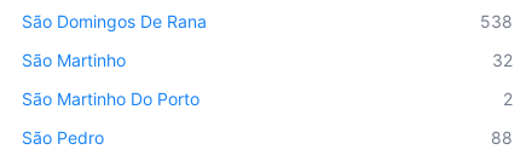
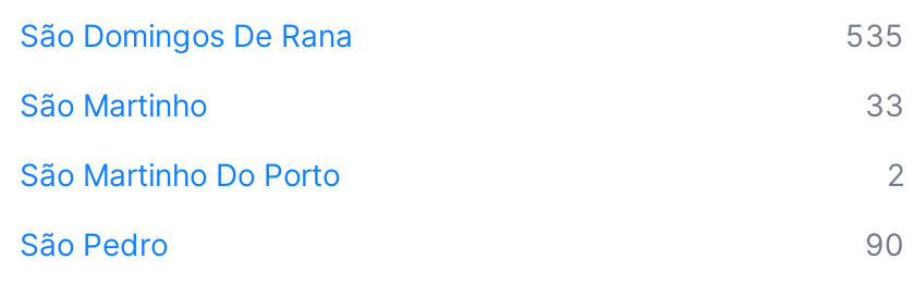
- 538
+ 535

- 32
+ 33

- 88
+ 90
